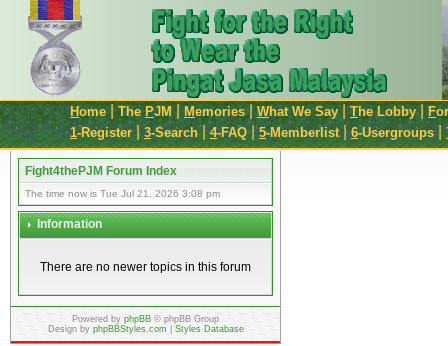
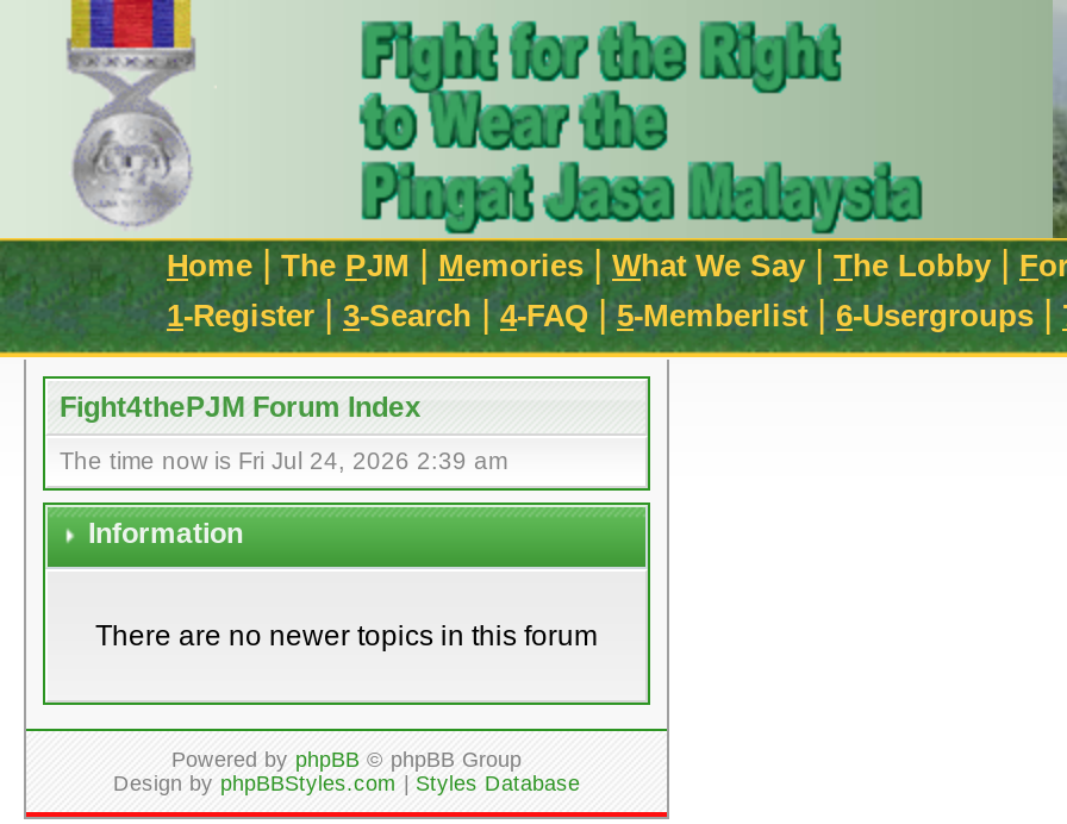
- The time now is Tue Jul 21, 2026 3:08 pm
+ The time now is Fri Jul 24, 2026 2:39 am
